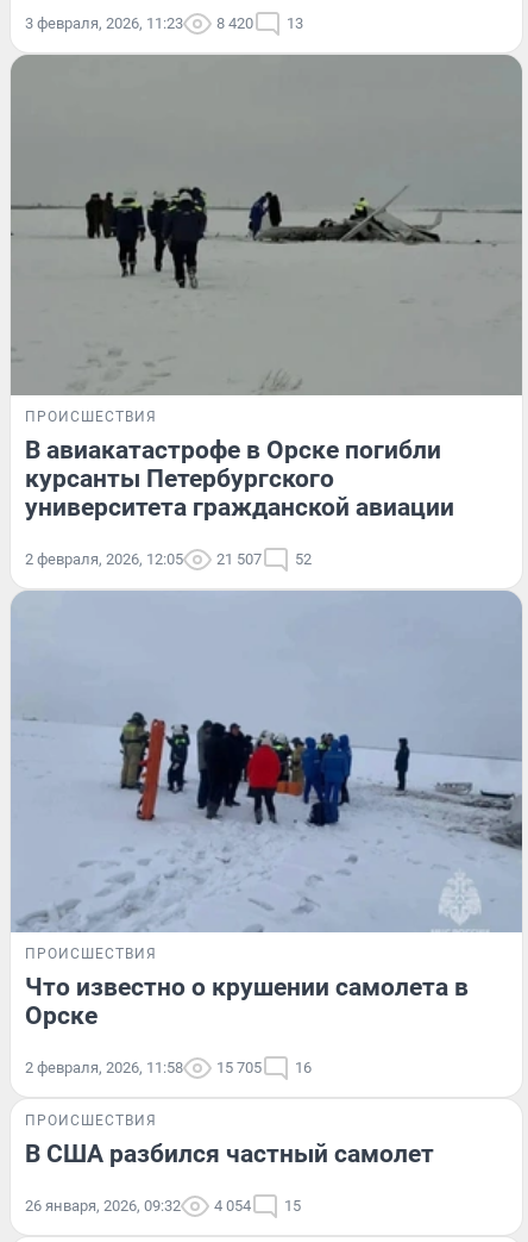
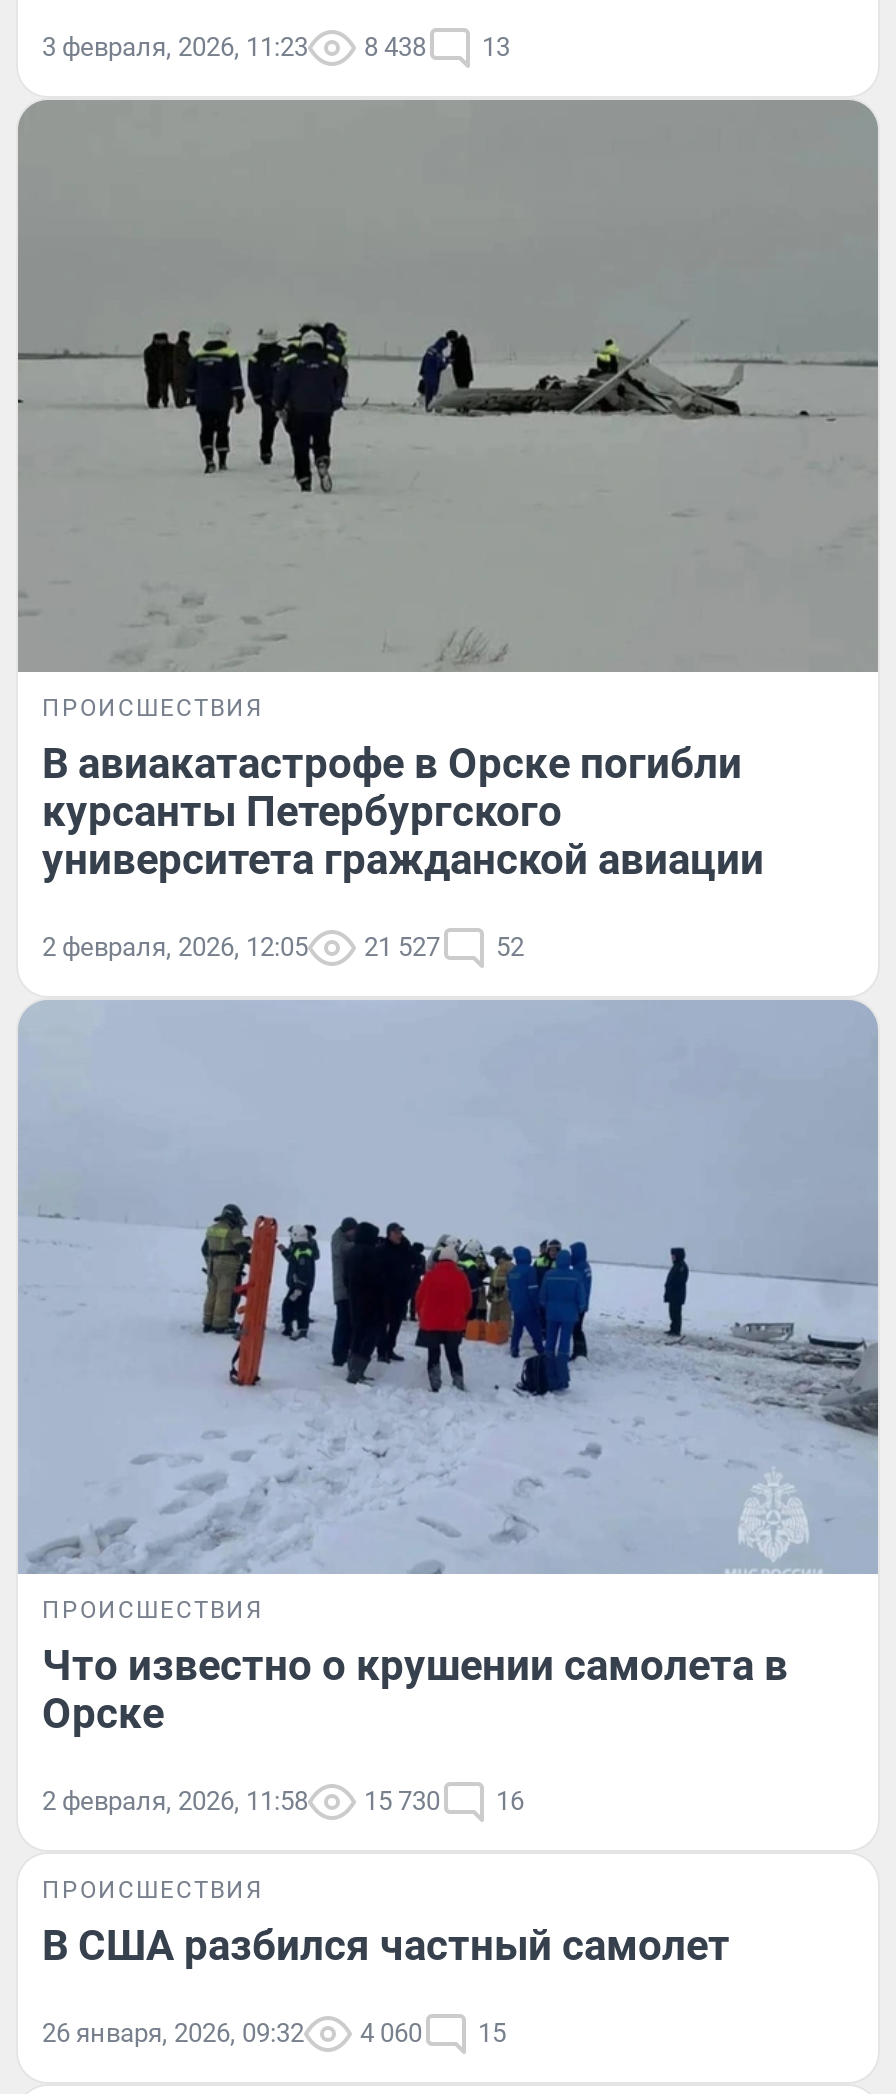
- 3 февраля, 2026, 11:23 8 420 13
+ 3 февраля, 2026, 11:23 8 438 13

- 2 февраля, 2026, 12:05 21 507 52
+ 2 февраля, 2026, 12:05 21 527 52

- 2 февраля, 2026, 11:58 15 705 16
+ 2 февраля, 2026, 11:58 15 730 16

- 26 января, 2026, 09:32 4 054 15
+ 26 января, 2026, 09:32 4 060 15
